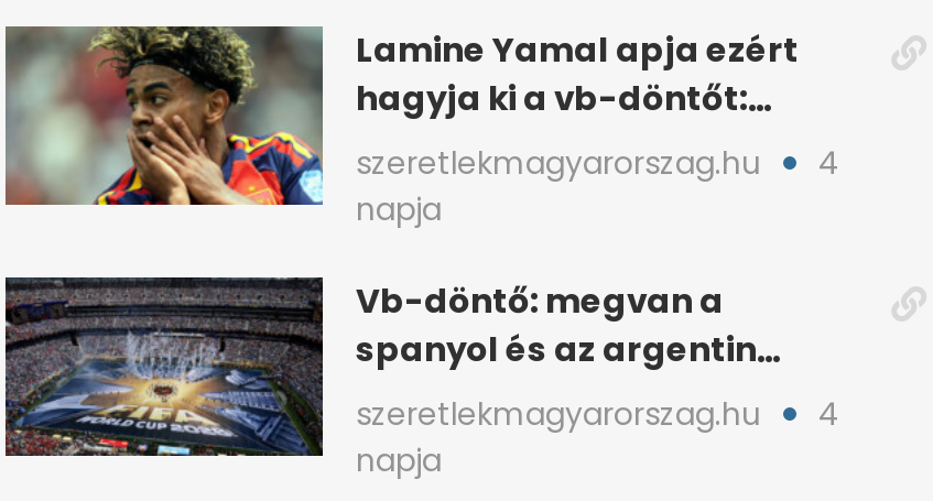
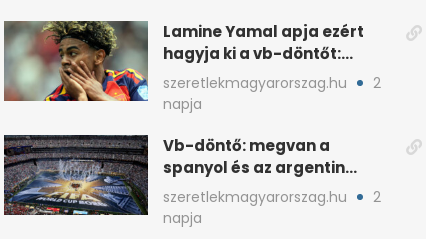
- 4
+ 2

- 4
+ 2
